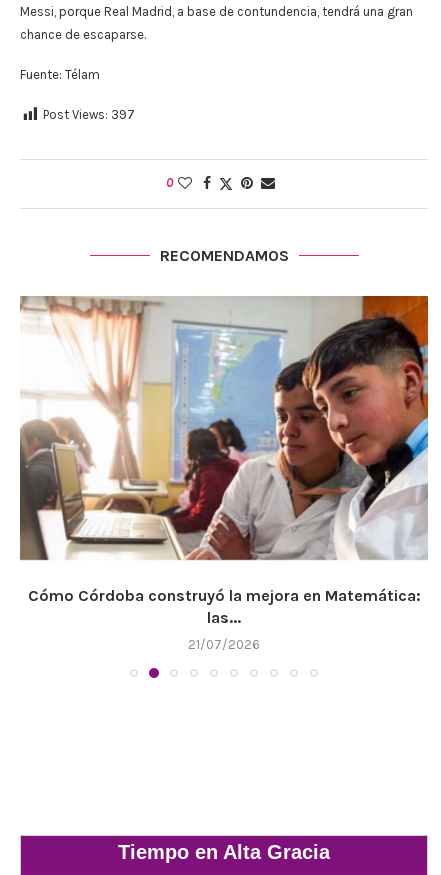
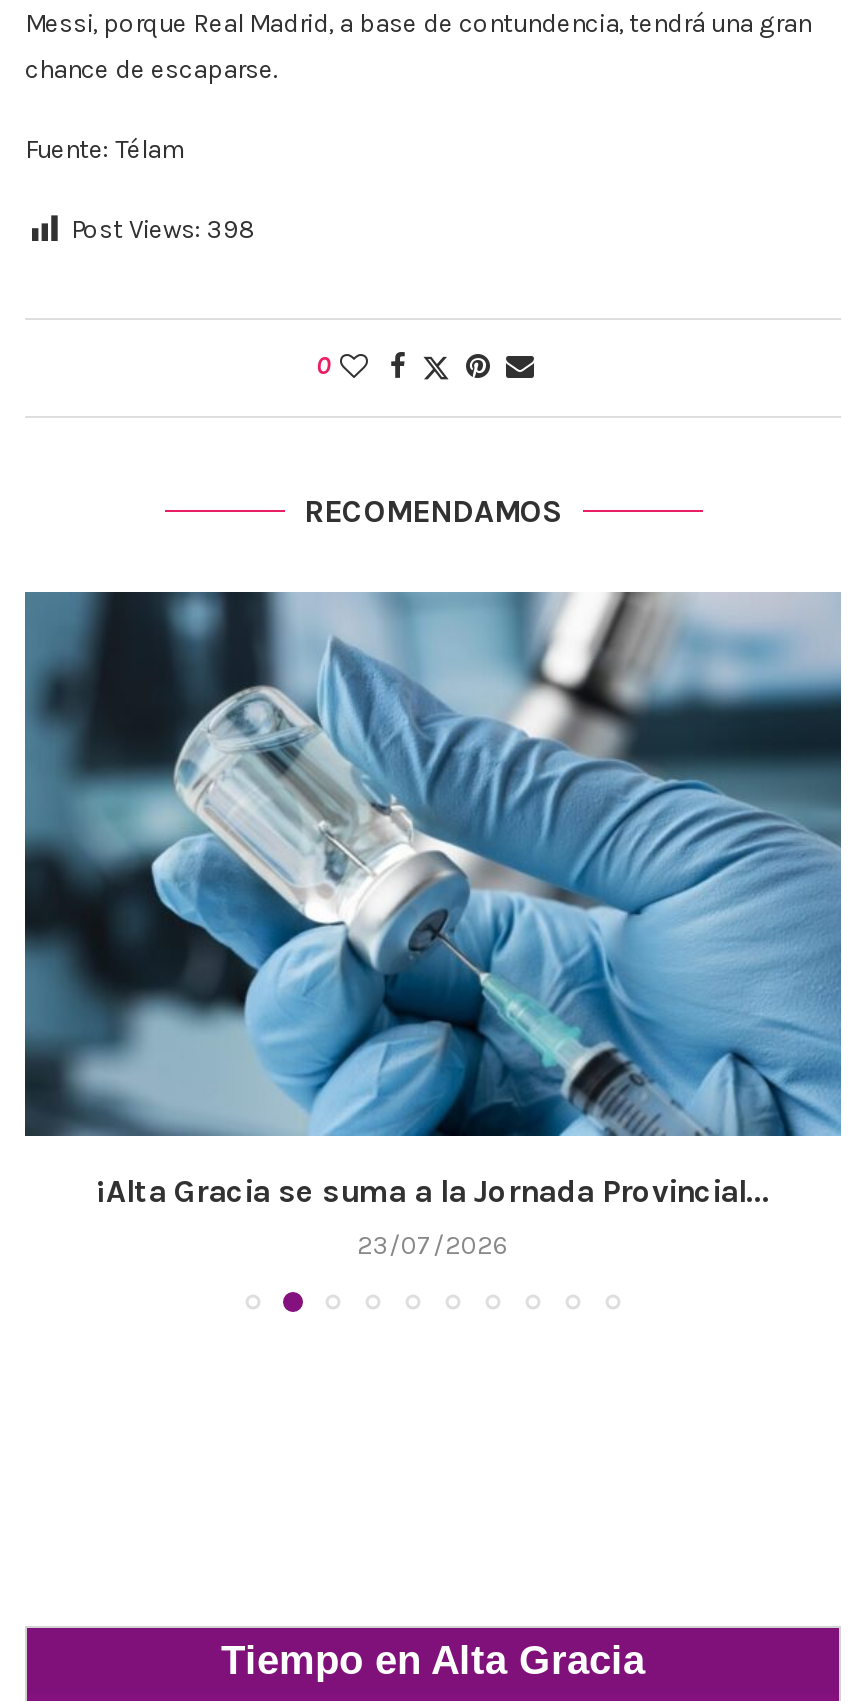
- Post Views: 397
+ Post Views: 398

- [image]
- Cómo Córdoba construyó la mejora en Matemática:
- las...
+ [image]
+ ¡Alta Gracia se suma a la Jornada Provincial...

- 21/07/2026
+ 23/07/2026
